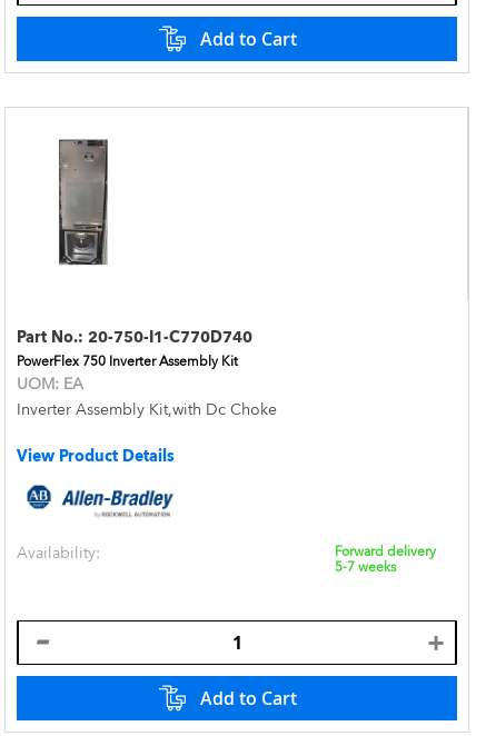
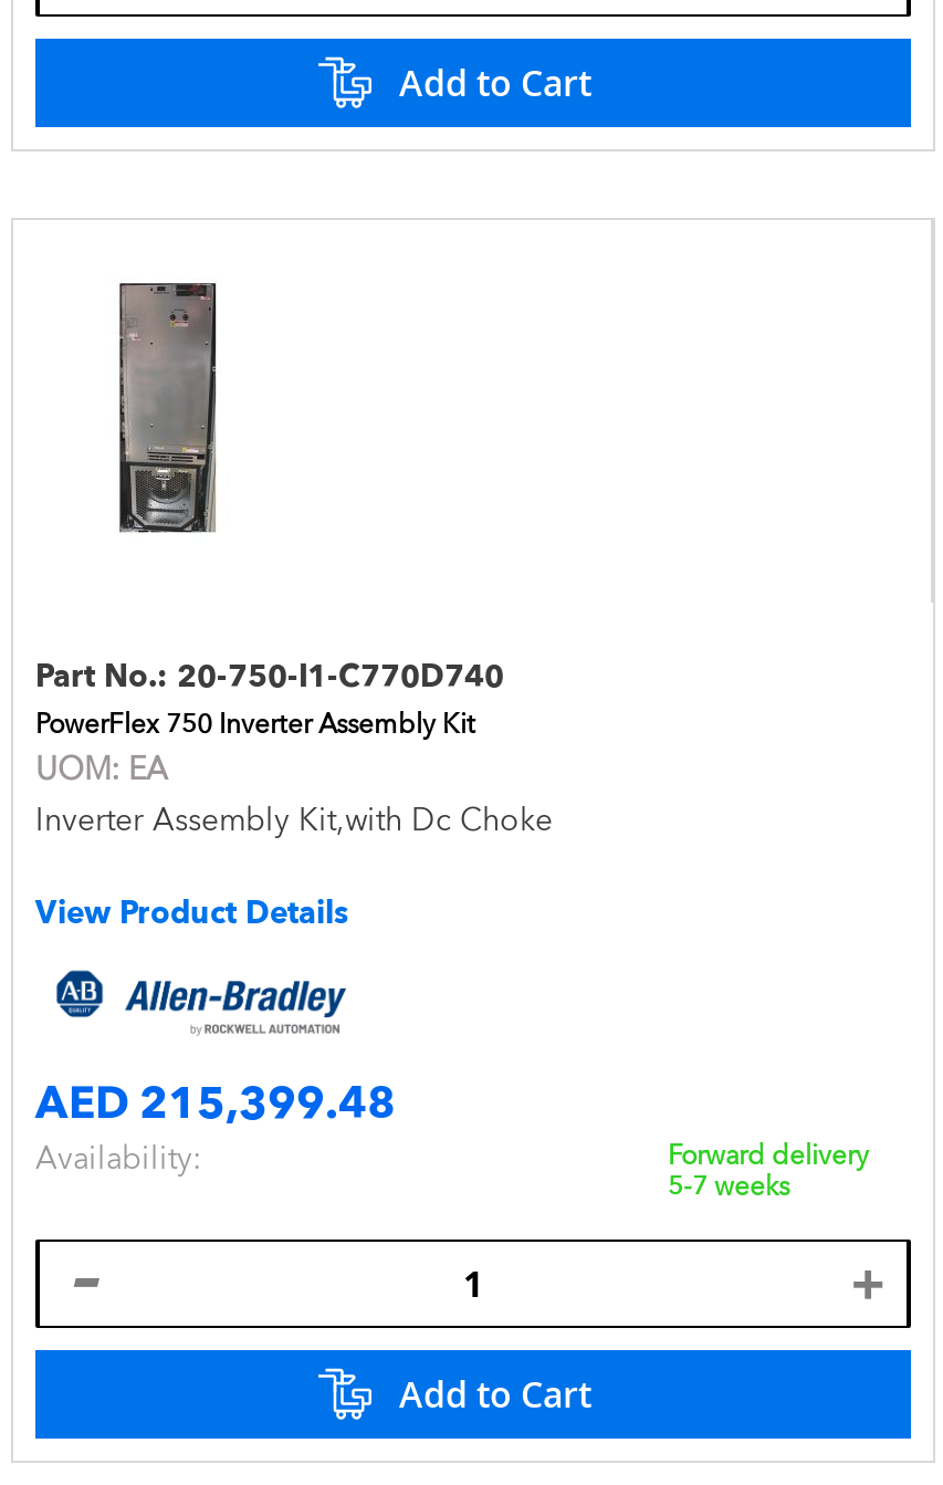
+ AED 215,399.48

moved down: Availability: | Forward delivery | 5-7 weeks
